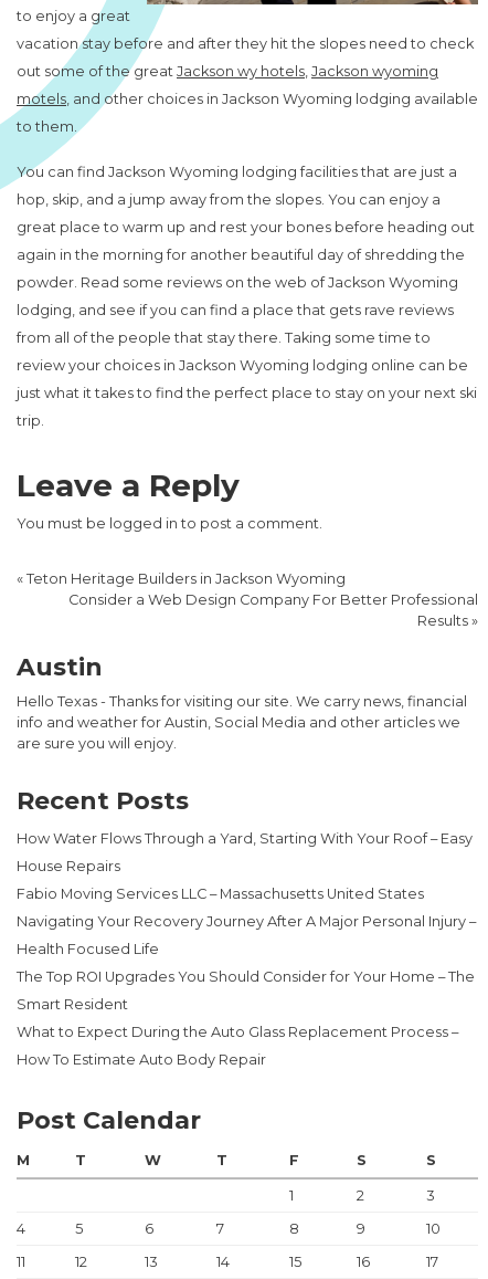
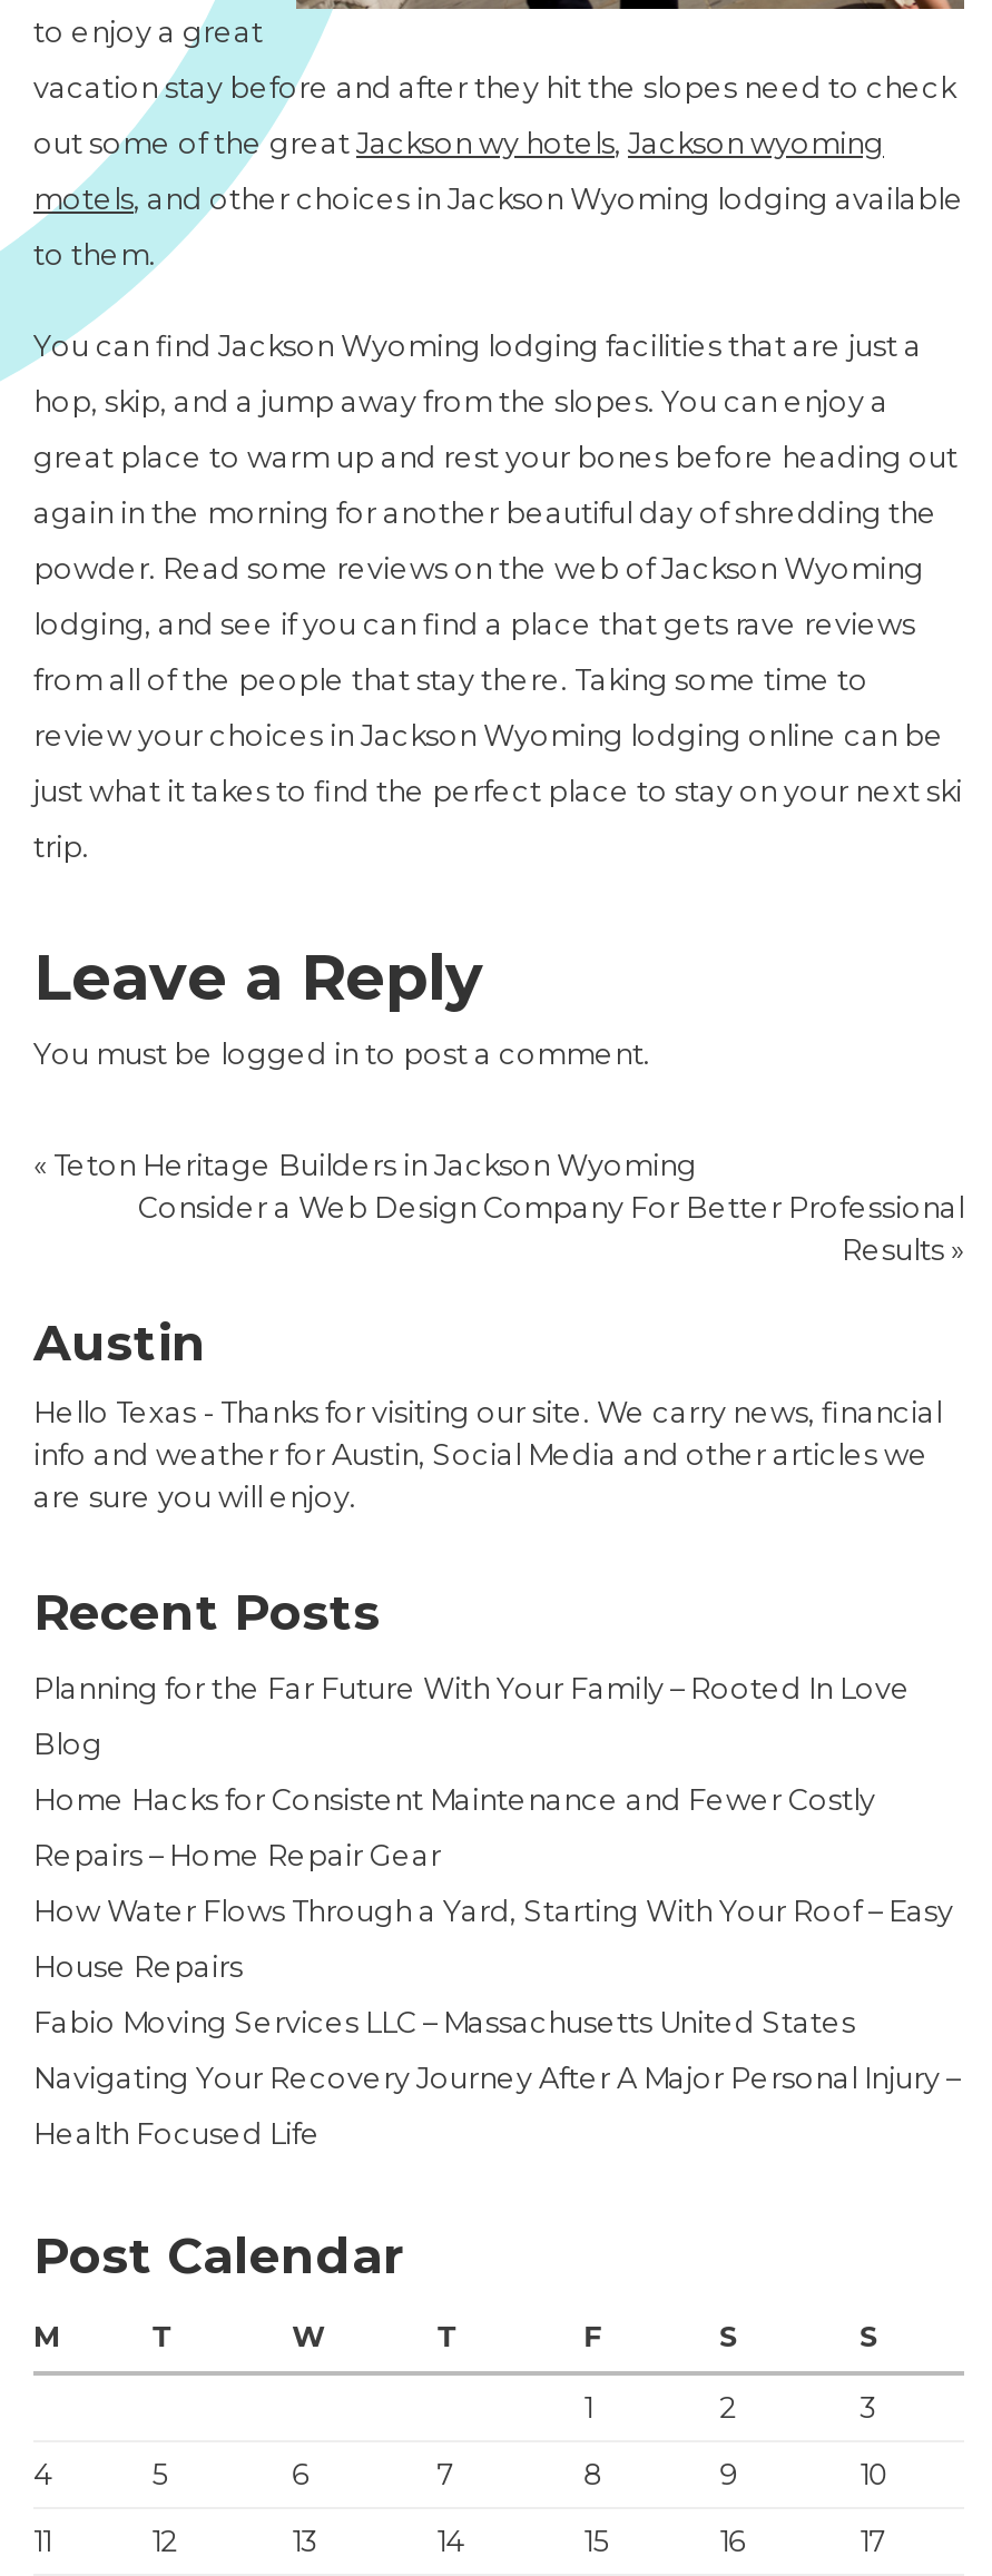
+ Planning for the Far Future With Your Family – Rooted In Love
+ Blog
+ Home Hacks for Consistent Maintenance and Fewer Costly
+ Repairs – Home Repair Gear

moved down: How Water Flows Through a Yard, Starting With Your Roof – Easy | House Repairs | Fabio Moving Services LLC – Massachusetts United States | Navigating Your Recovery Journey After A Major Personal Injury – | Health Focused Life

- The Top ROI Upgrades You Should Consider for Your Home – The
- Smart Resident
- What to Expect During the Auto Glass Replacement Process –
- How To Estimate Auto Body Repair
